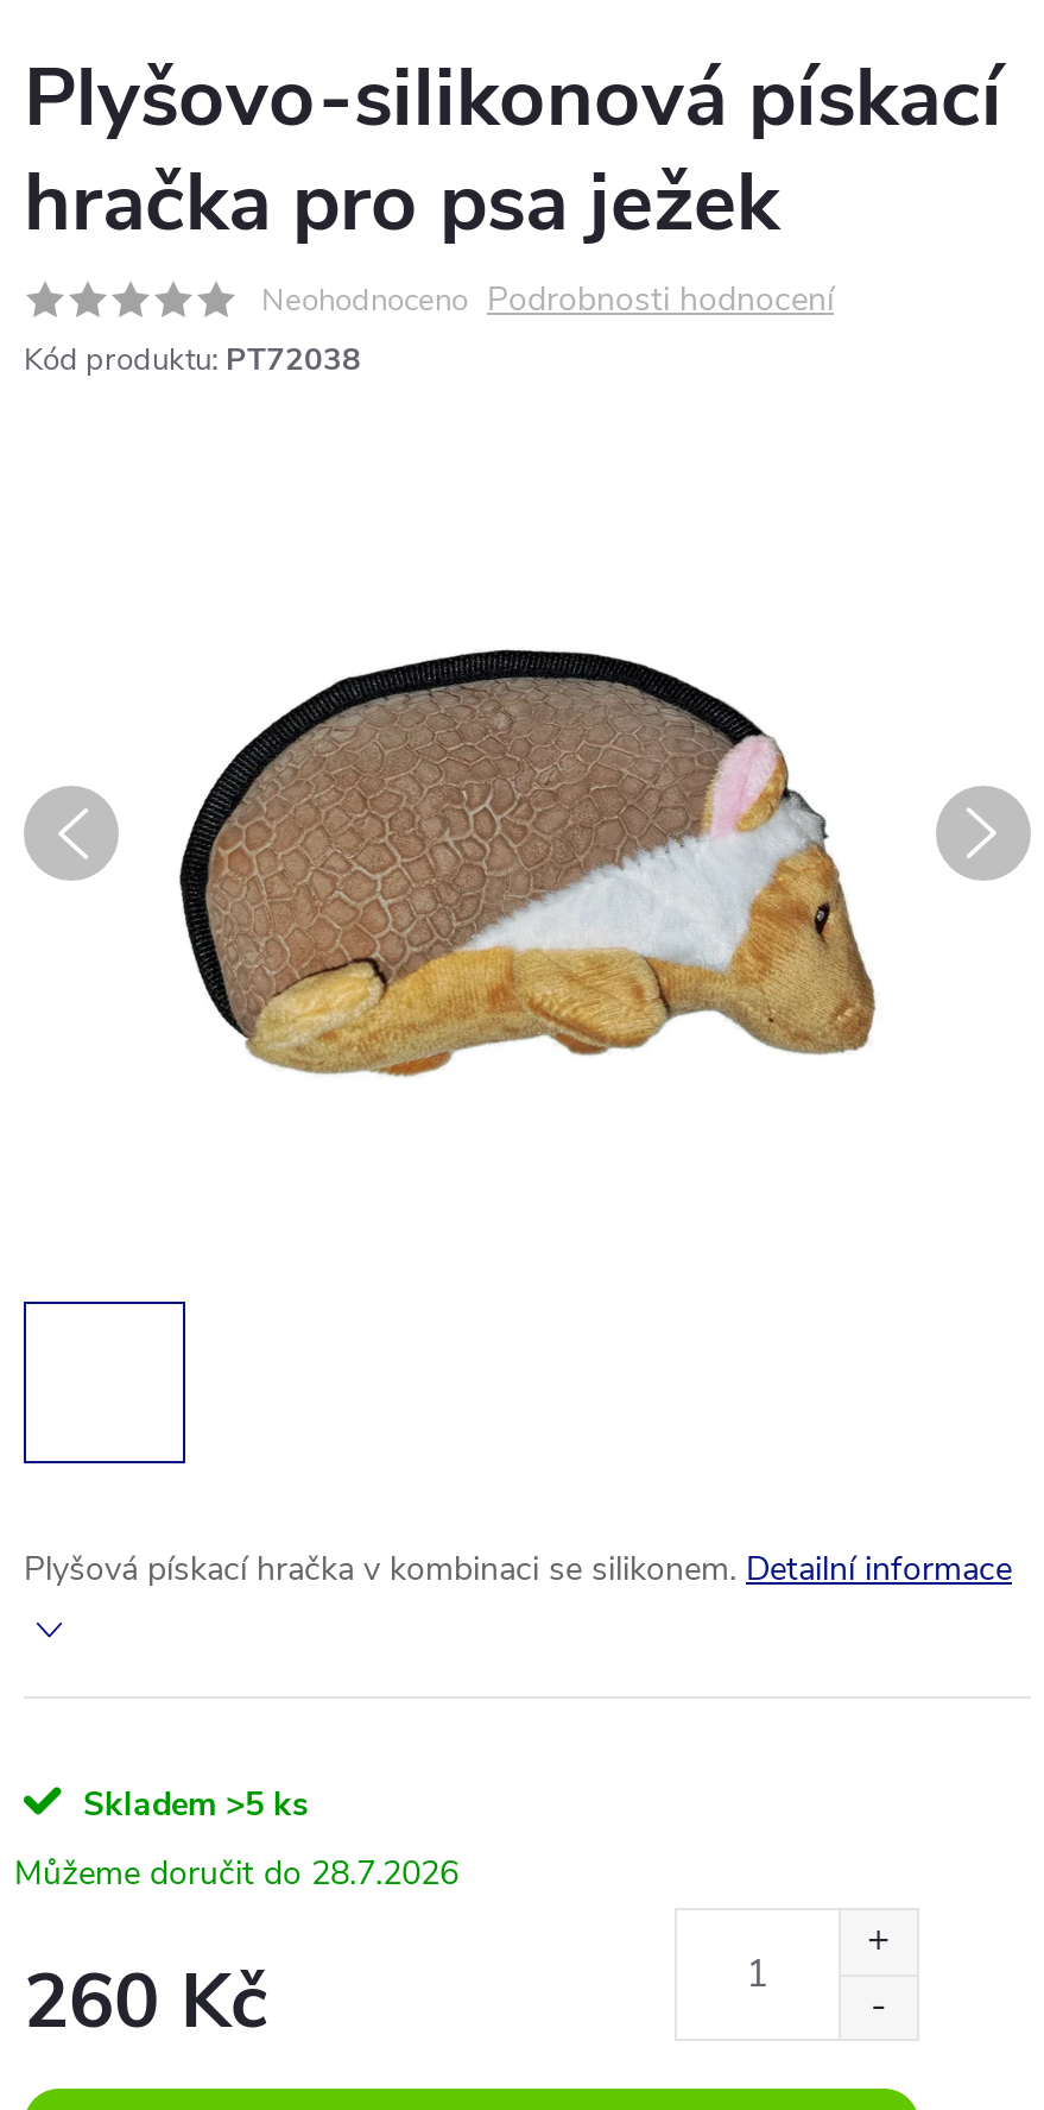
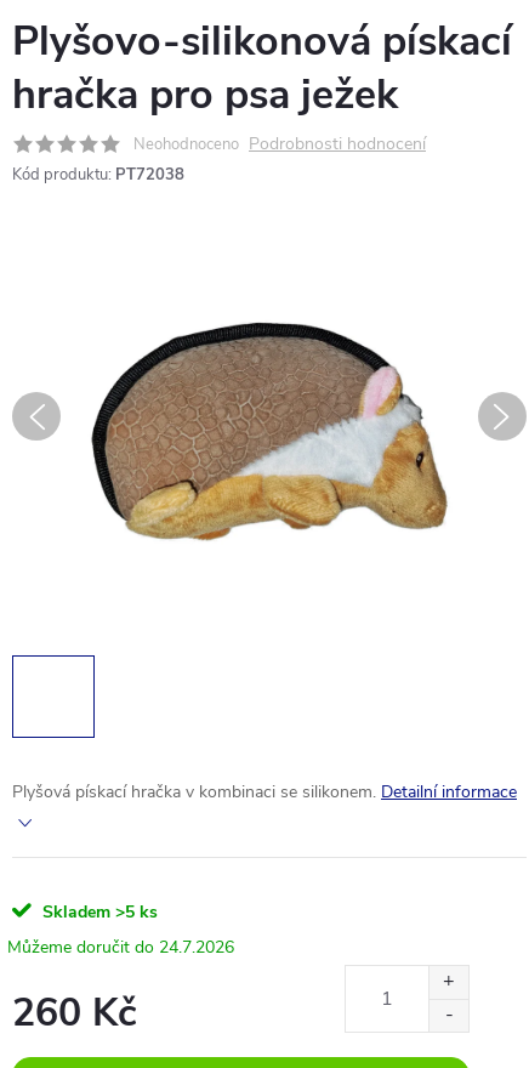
- 28.7.2026
+ 24.7.2026
